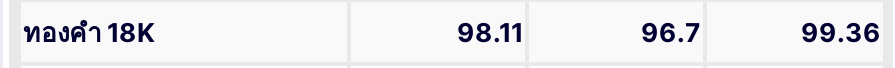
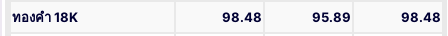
- 98.11
+ 98.48

- 96.7
+ 95.89

- 99.36
+ 98.48
